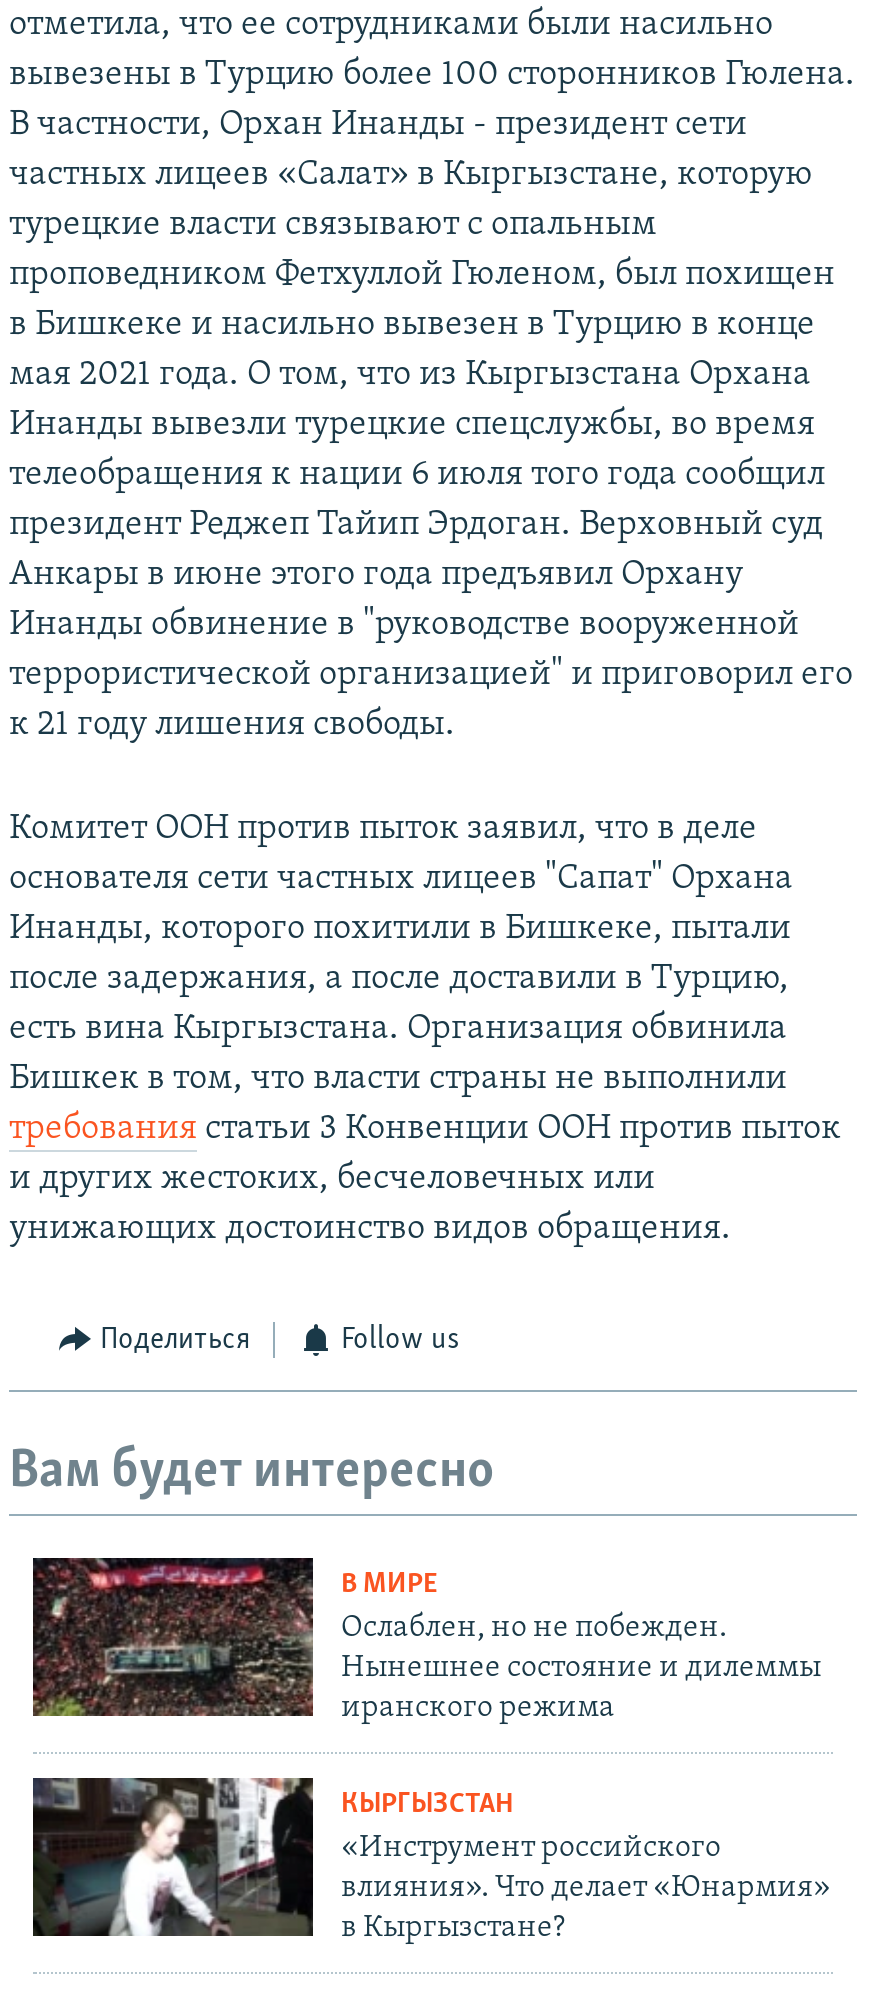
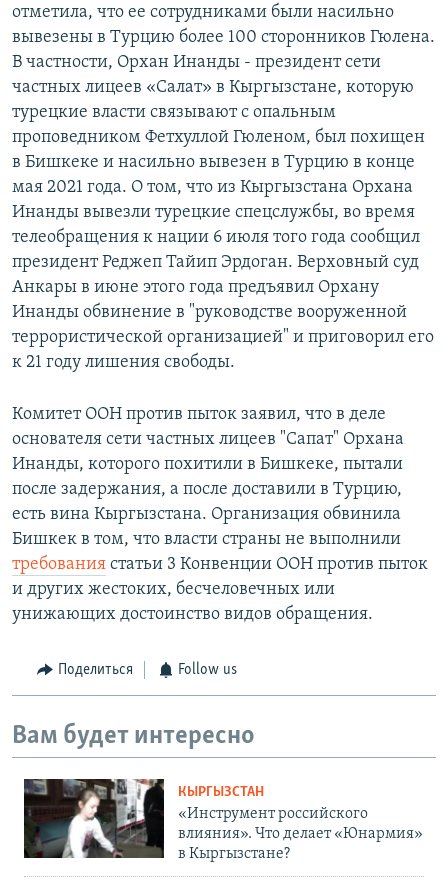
- [image]
- В МИРЕ
- Ослаблен, но не побежден.
- Нынешнее состояние и дилеммы
- иранского режима
